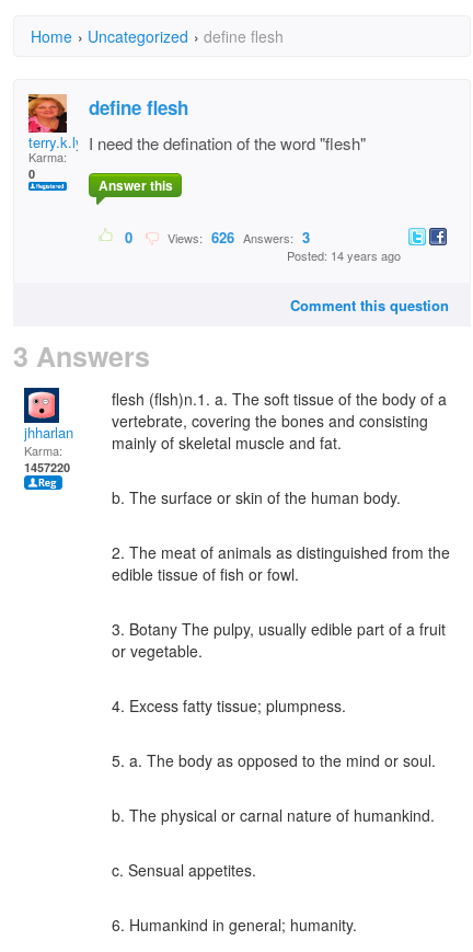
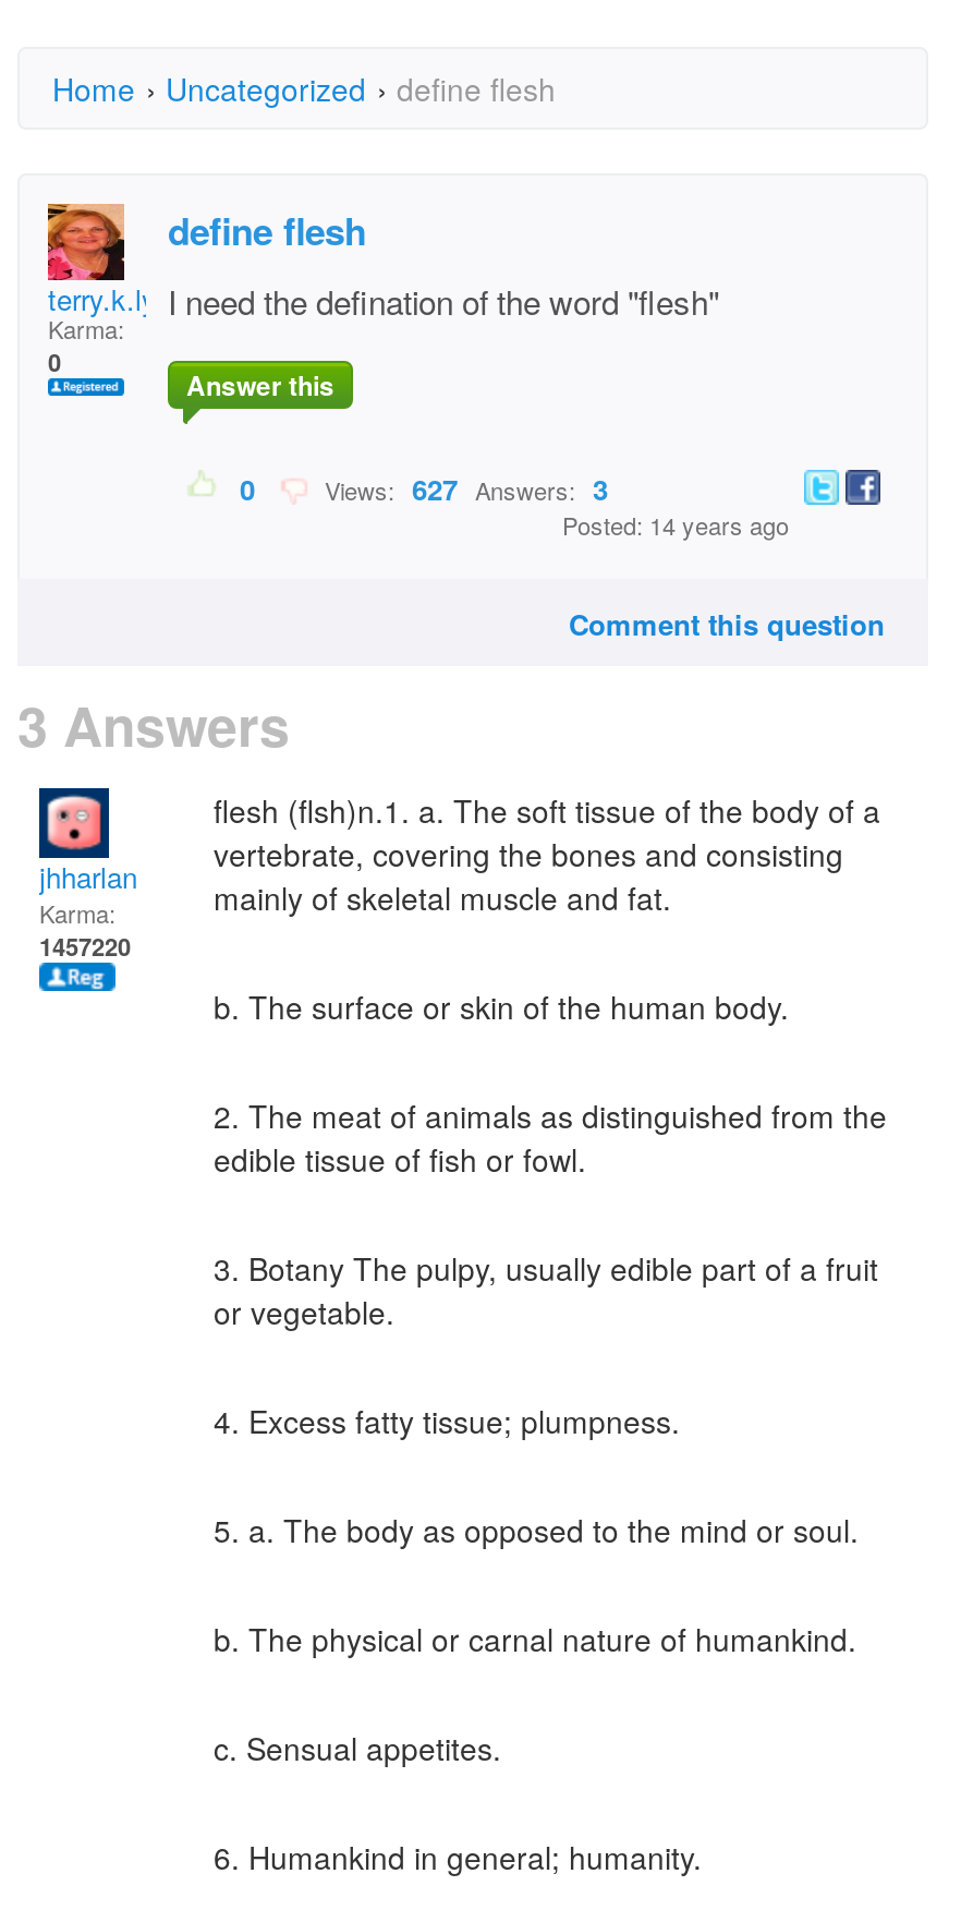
- Views: 626 Answers: 3
+ Views: 627 Answers: 3
